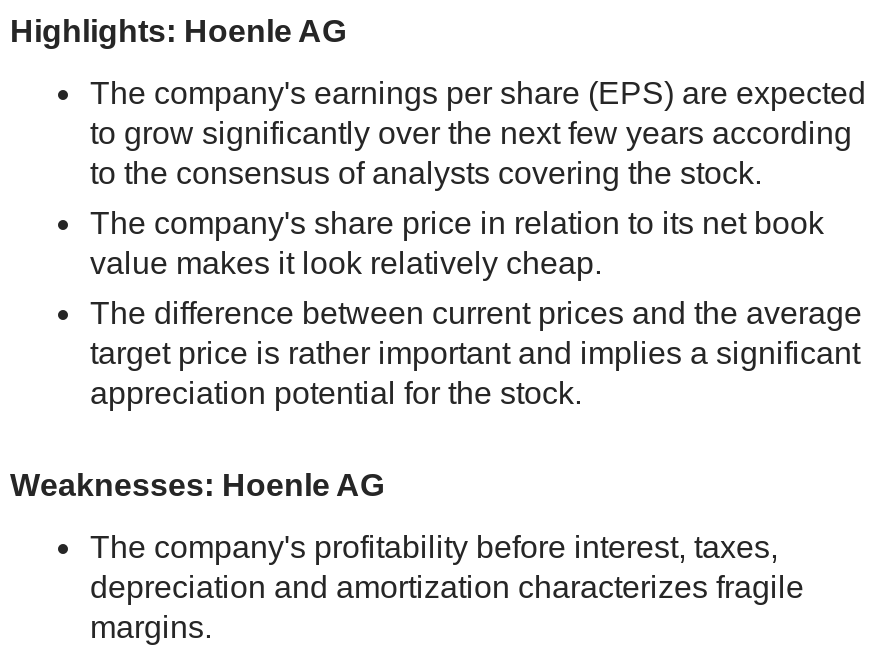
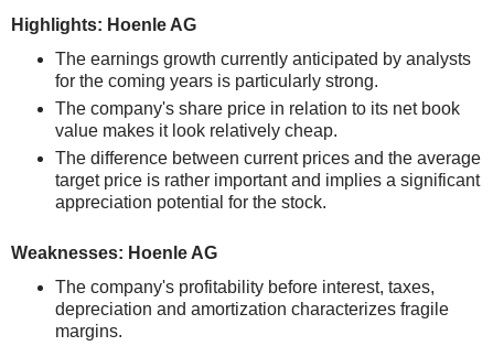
- The company's earnings per share (EPS) are expected
- to grow significantly over the next few years according
- to the consensus of analysts covering the stock.
+ The earnings growth currently anticipated by analysts
+ for the coming years is particularly strong.
